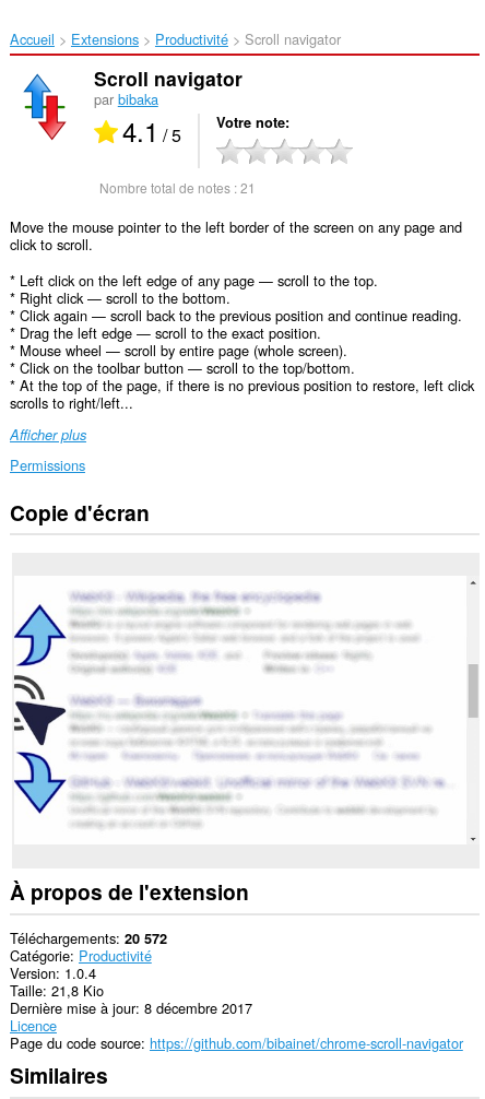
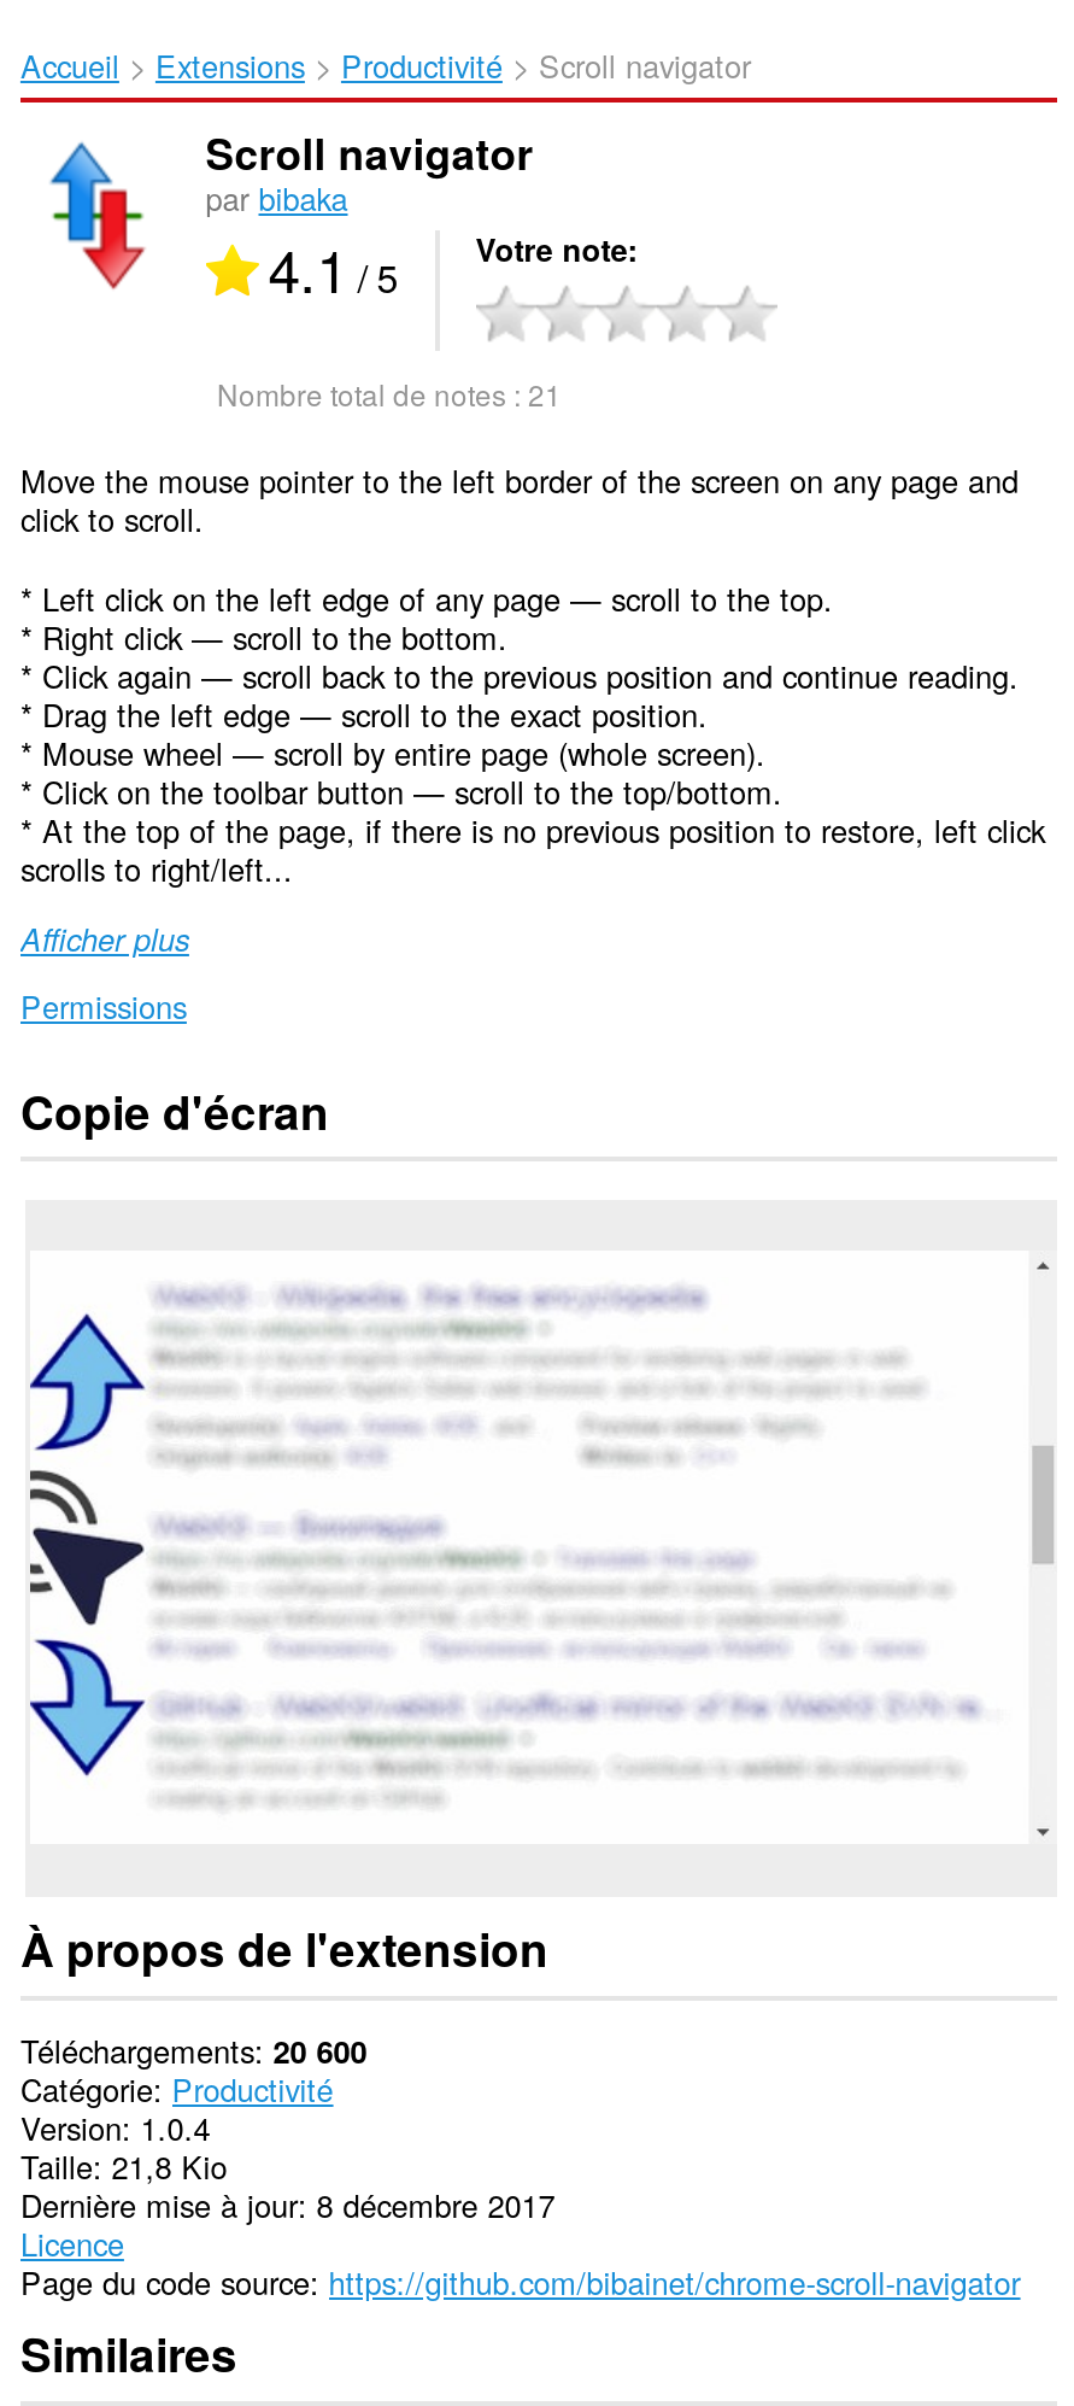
- Téléchargements 20 572
+ Téléchargements 20 600
